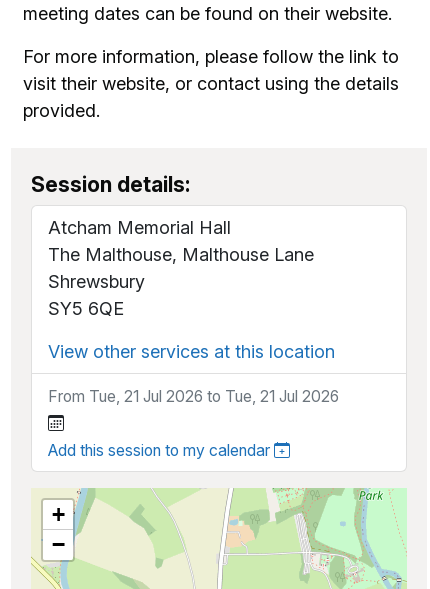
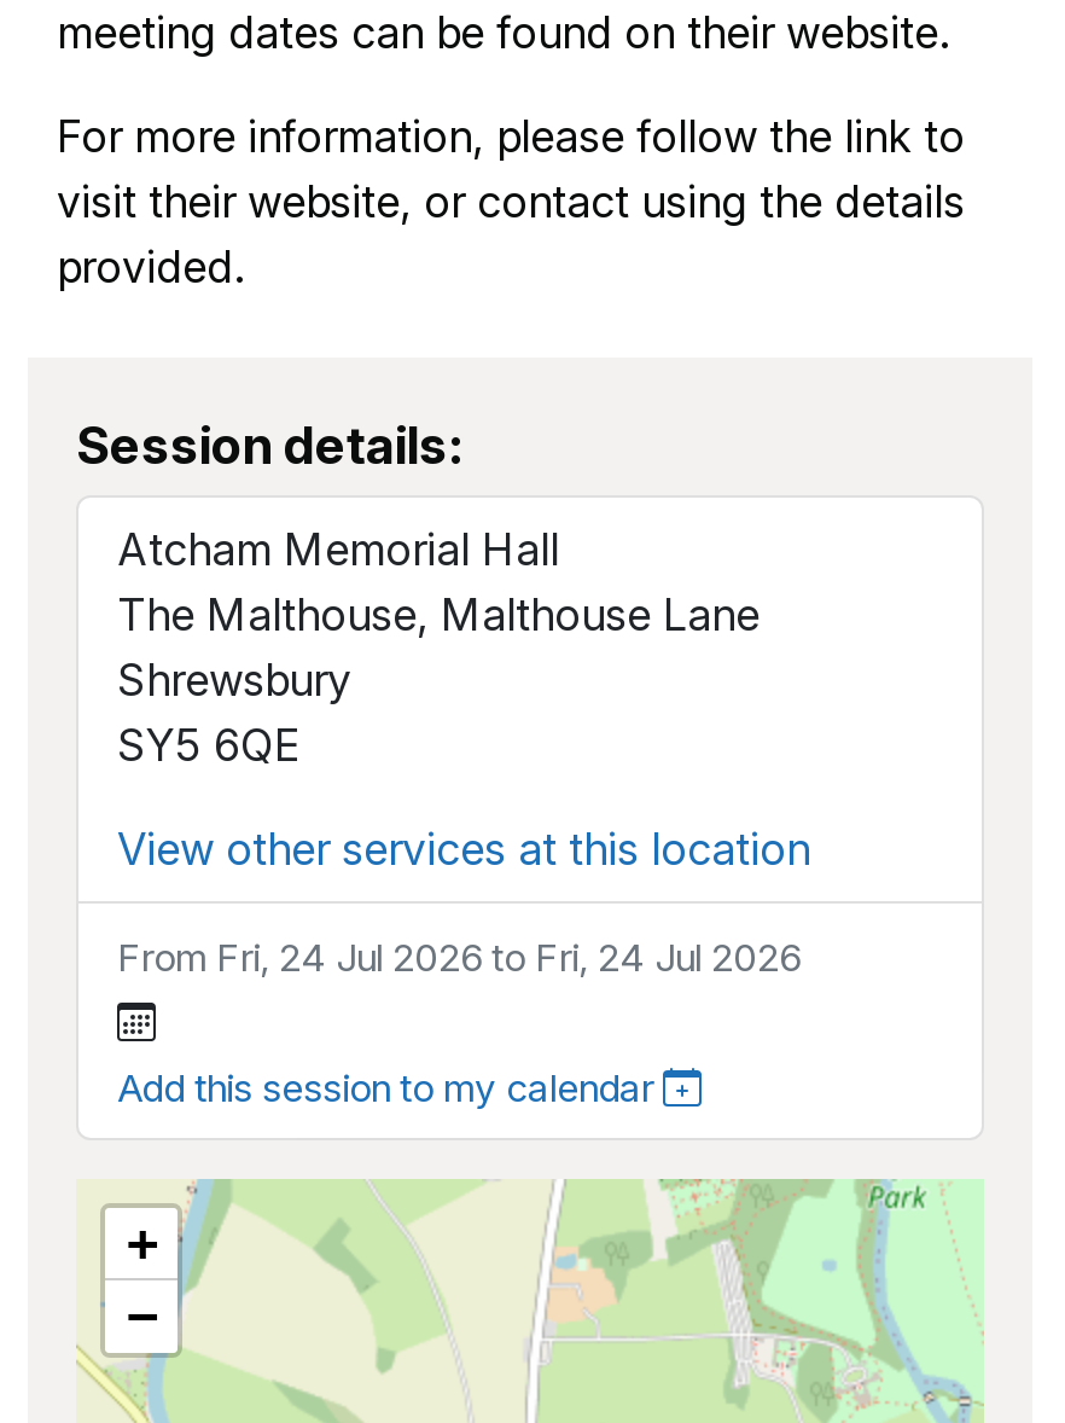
- From Tue, 21 Jul 2026 to Tue, 21 Jul 2026
+ From Fri, 24 Jul 2026 to Fri, 24 Jul 2026
